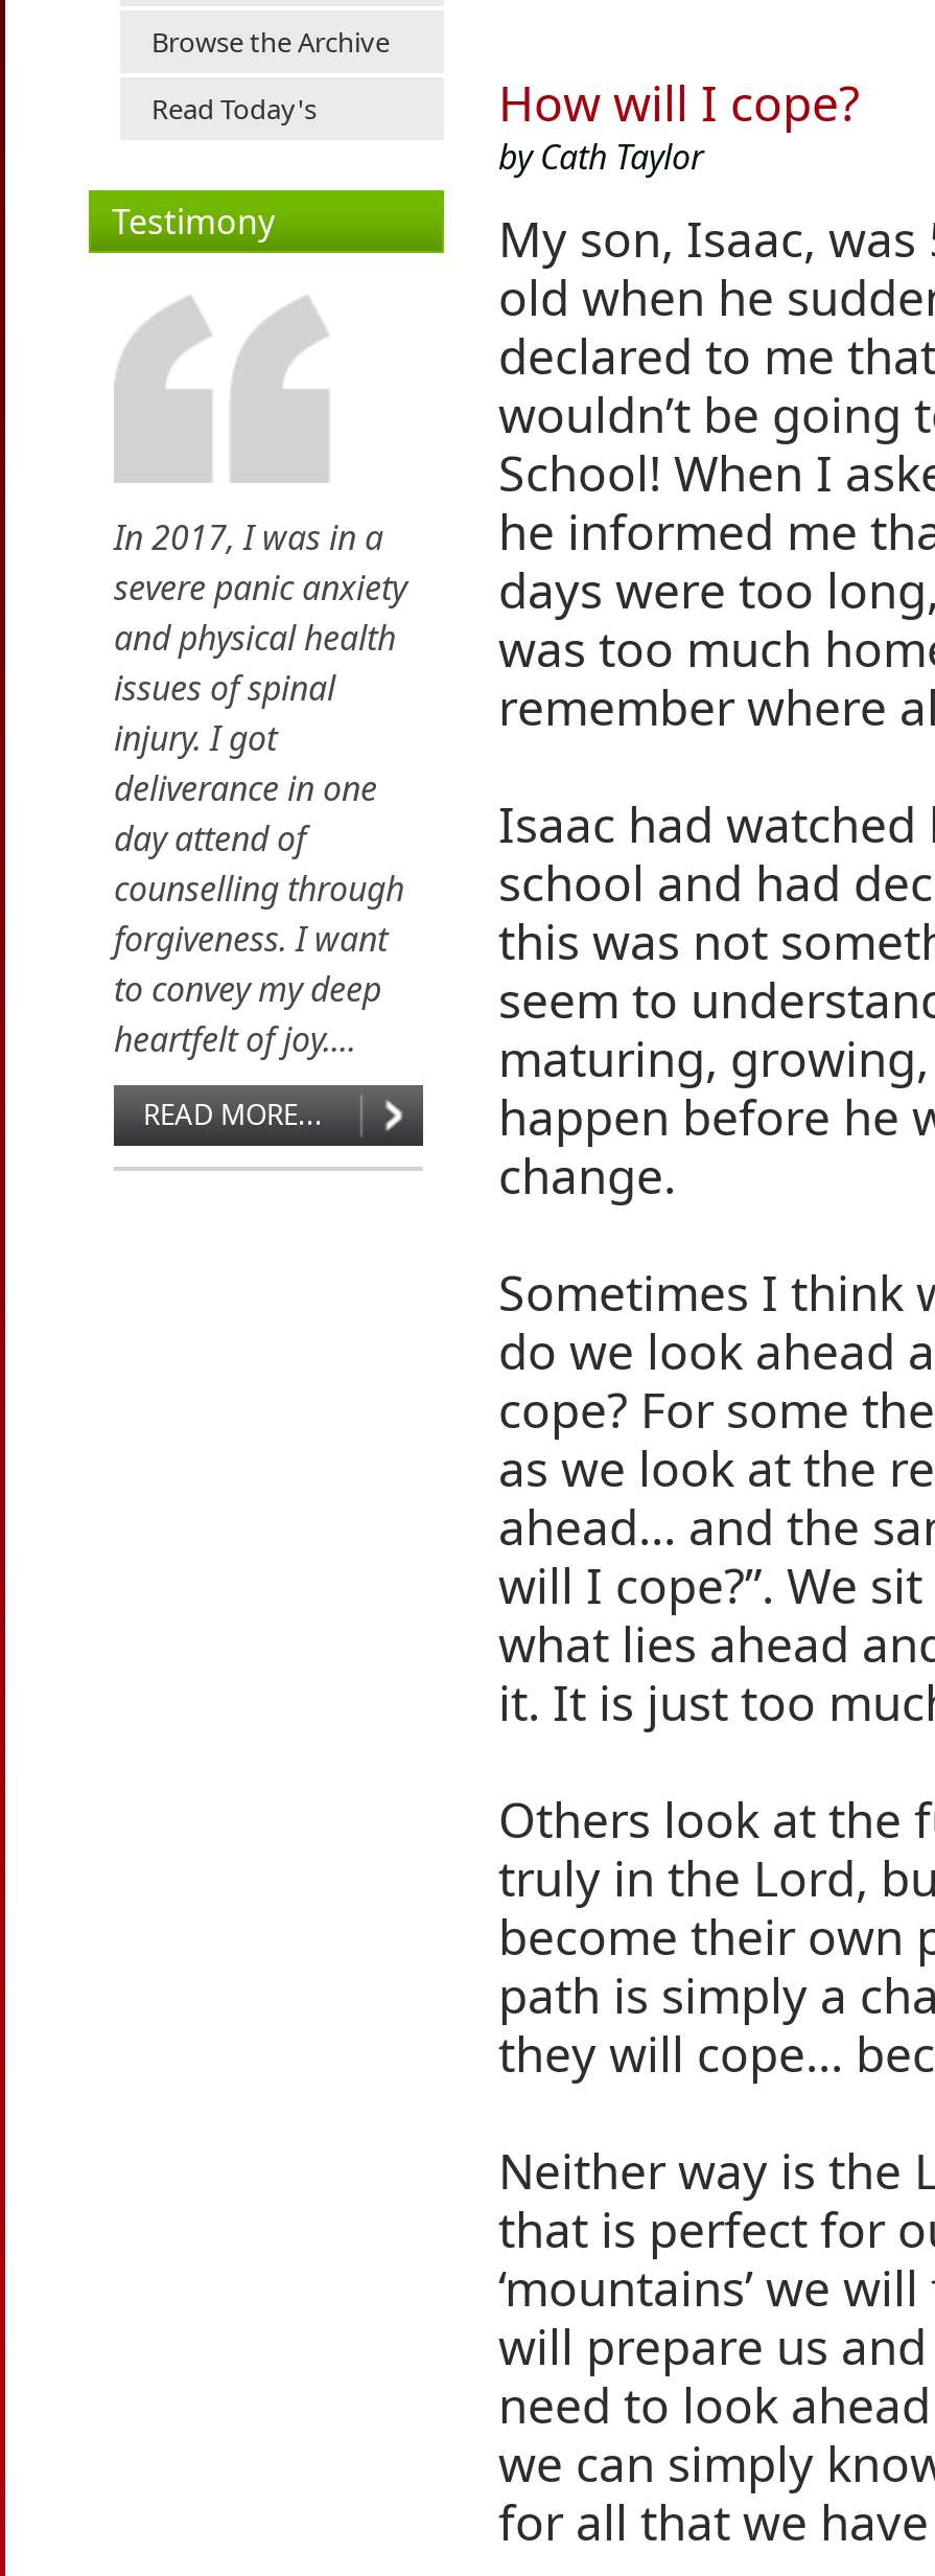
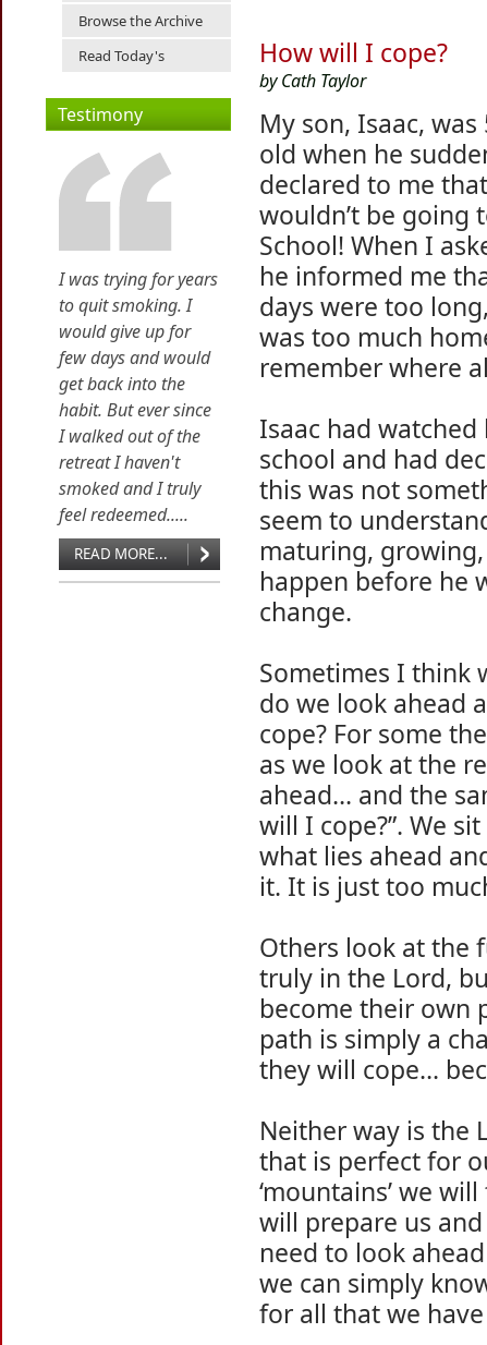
- In 2017, I was in a
- severe panic anxiety
- and physical health
- issues of spinal
- injury. I got
- deliverance in one
- day attend of
- counselling through
- forgiveness. I want
- to convey my deep
- heartfelt of joy....
+ I was trying for years
+ to quit smoking. I
+ would give up for
+ few days and would
+ get back into the
+ habit. But ever since
+ I walked out of the
+ retreat I haven't
+ smoked and I truly
+ feel redeemed.....

moved up: READ MORE...
